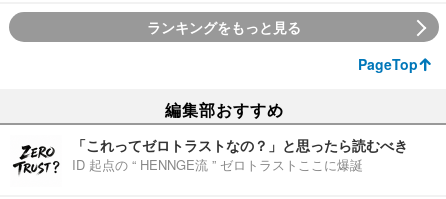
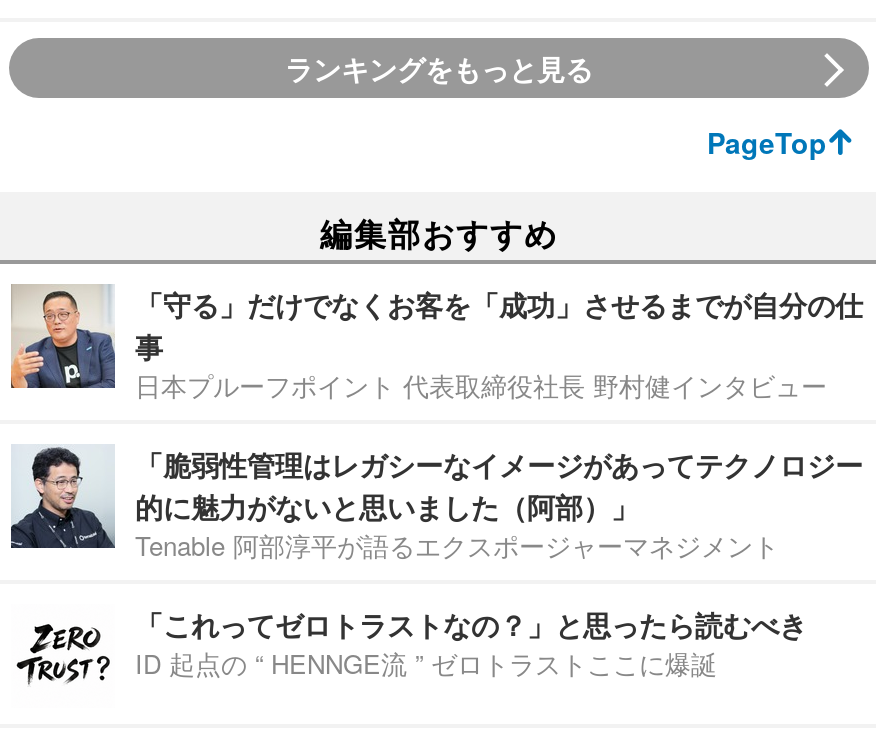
+ [image]
+ 「守る」だけでなくお客を「成功」させるまでが自分の仕
+ 事
+ 日本プルーフポイント 代表取締役社長 野村健インタビュー
+ 「脆弱性管理はレガシーなイメージがあってテクノロジー
+ 的に魅力がないと思いました（阿部）」
+ Tenable 阿部淳平が語るエクスポージャーマネジメント

+ [image]
